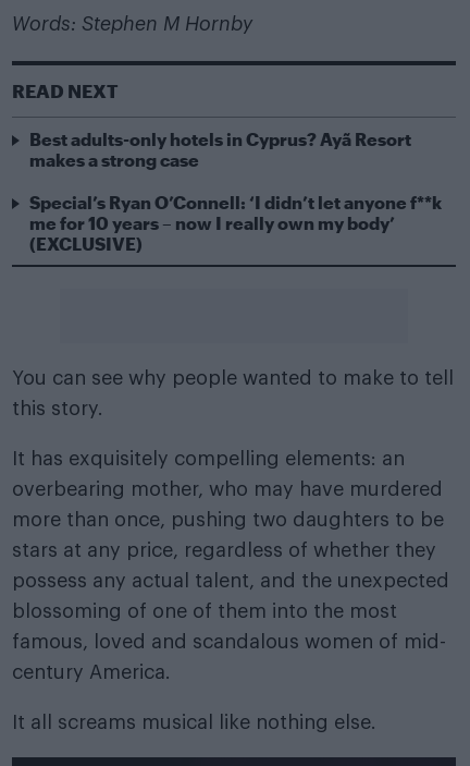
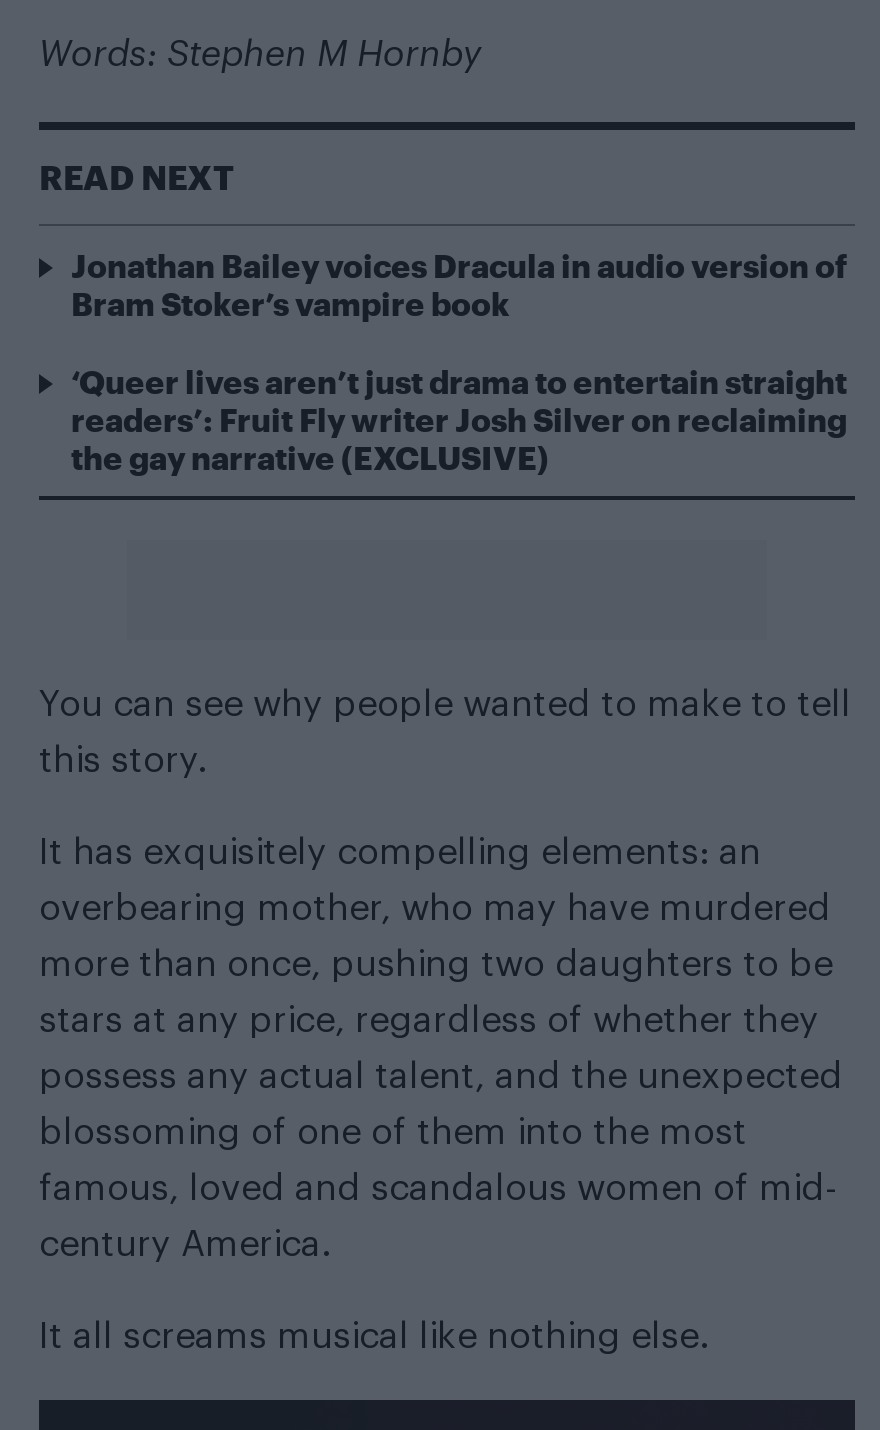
- Best adults-only hotels in Cyprus? Ayã Resort
- makes a strong case
+ Jonathan Bailey voices Dracula in audio version of
+ Bram Stoker’s vampire book

- Special’s Ryan O’Connell: ‘I didn’t let anyone f**k
- me for 10 years – now I really own my body’
- (EXCLUSIVE)
+ ‘Queer lives aren’t just drama to entertain straight
+ readers’: Fruit Fly writer Josh Silver on reclaiming
+ the gay narrative (EXCLUSIVE)
